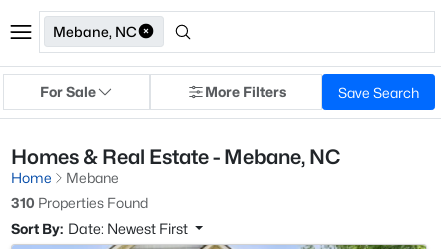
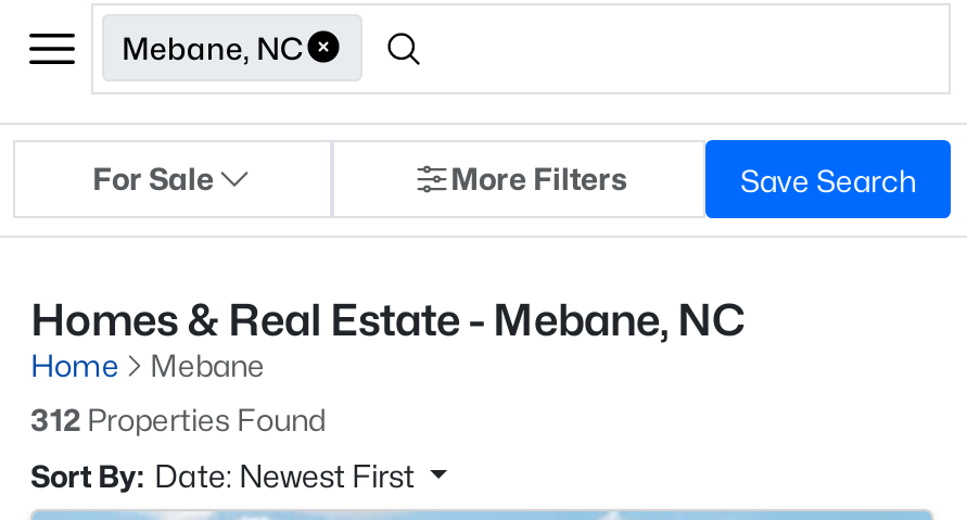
- 310 Properties Found
+ 312 Properties Found
